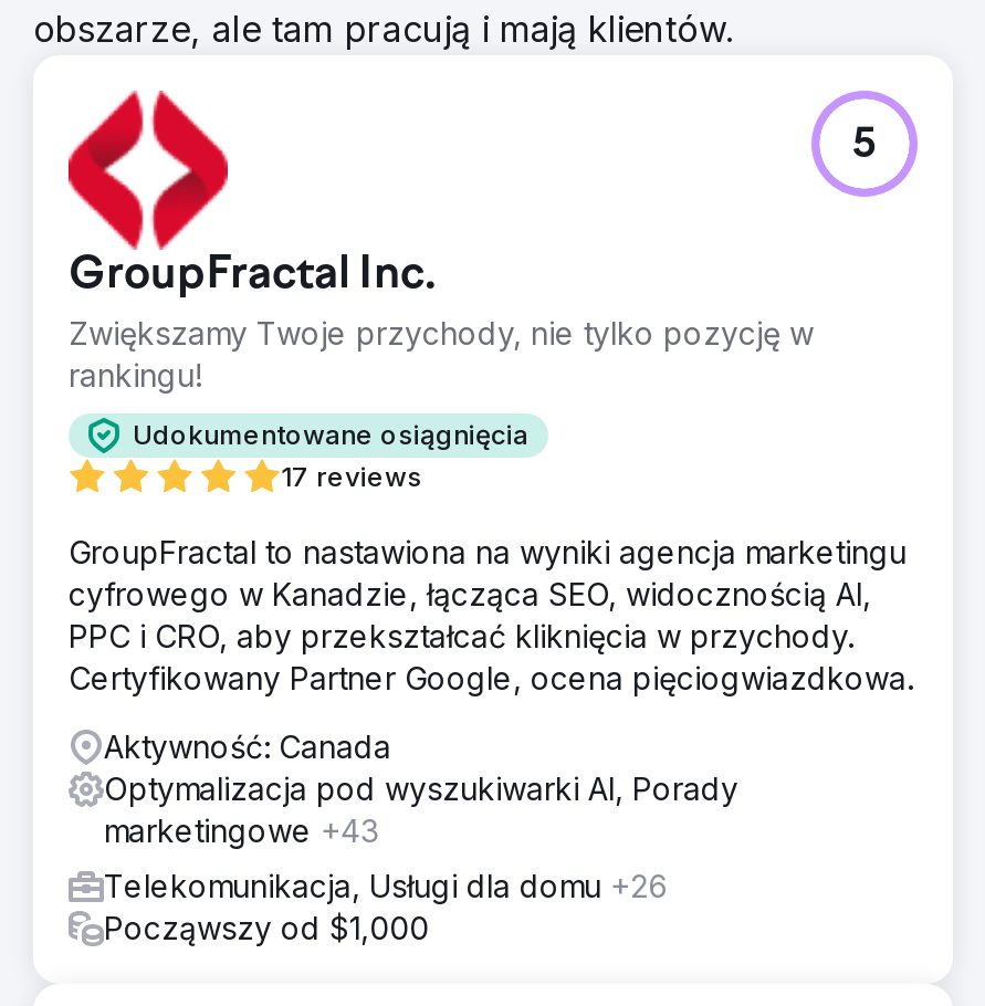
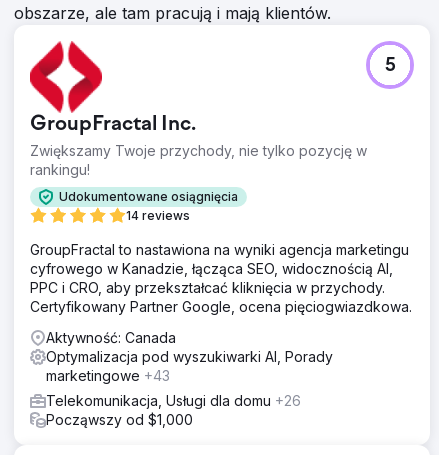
- 17 reviews
+ 14 reviews
